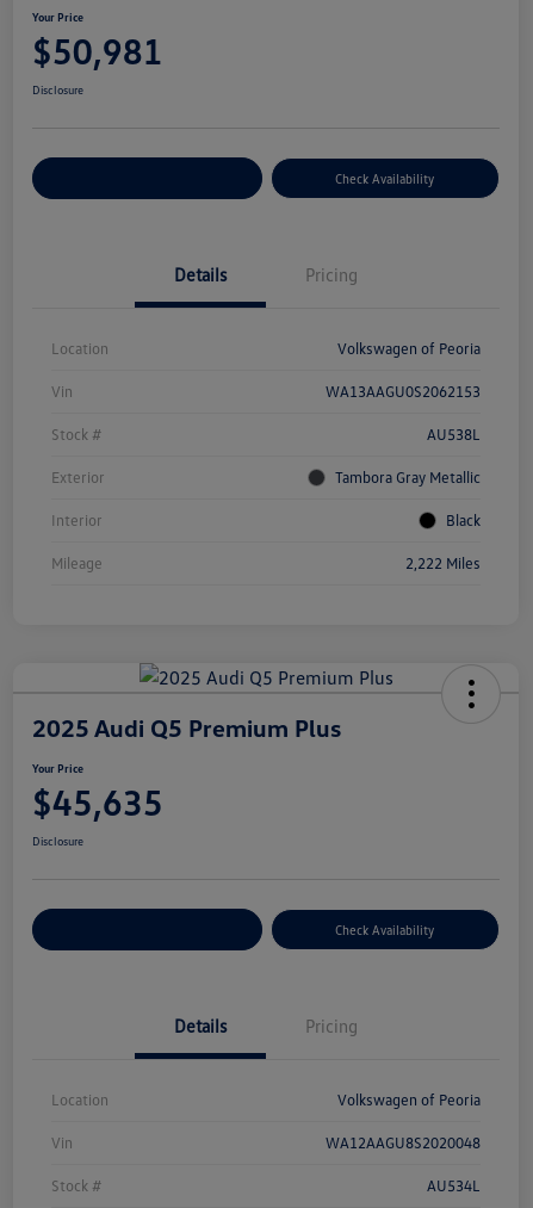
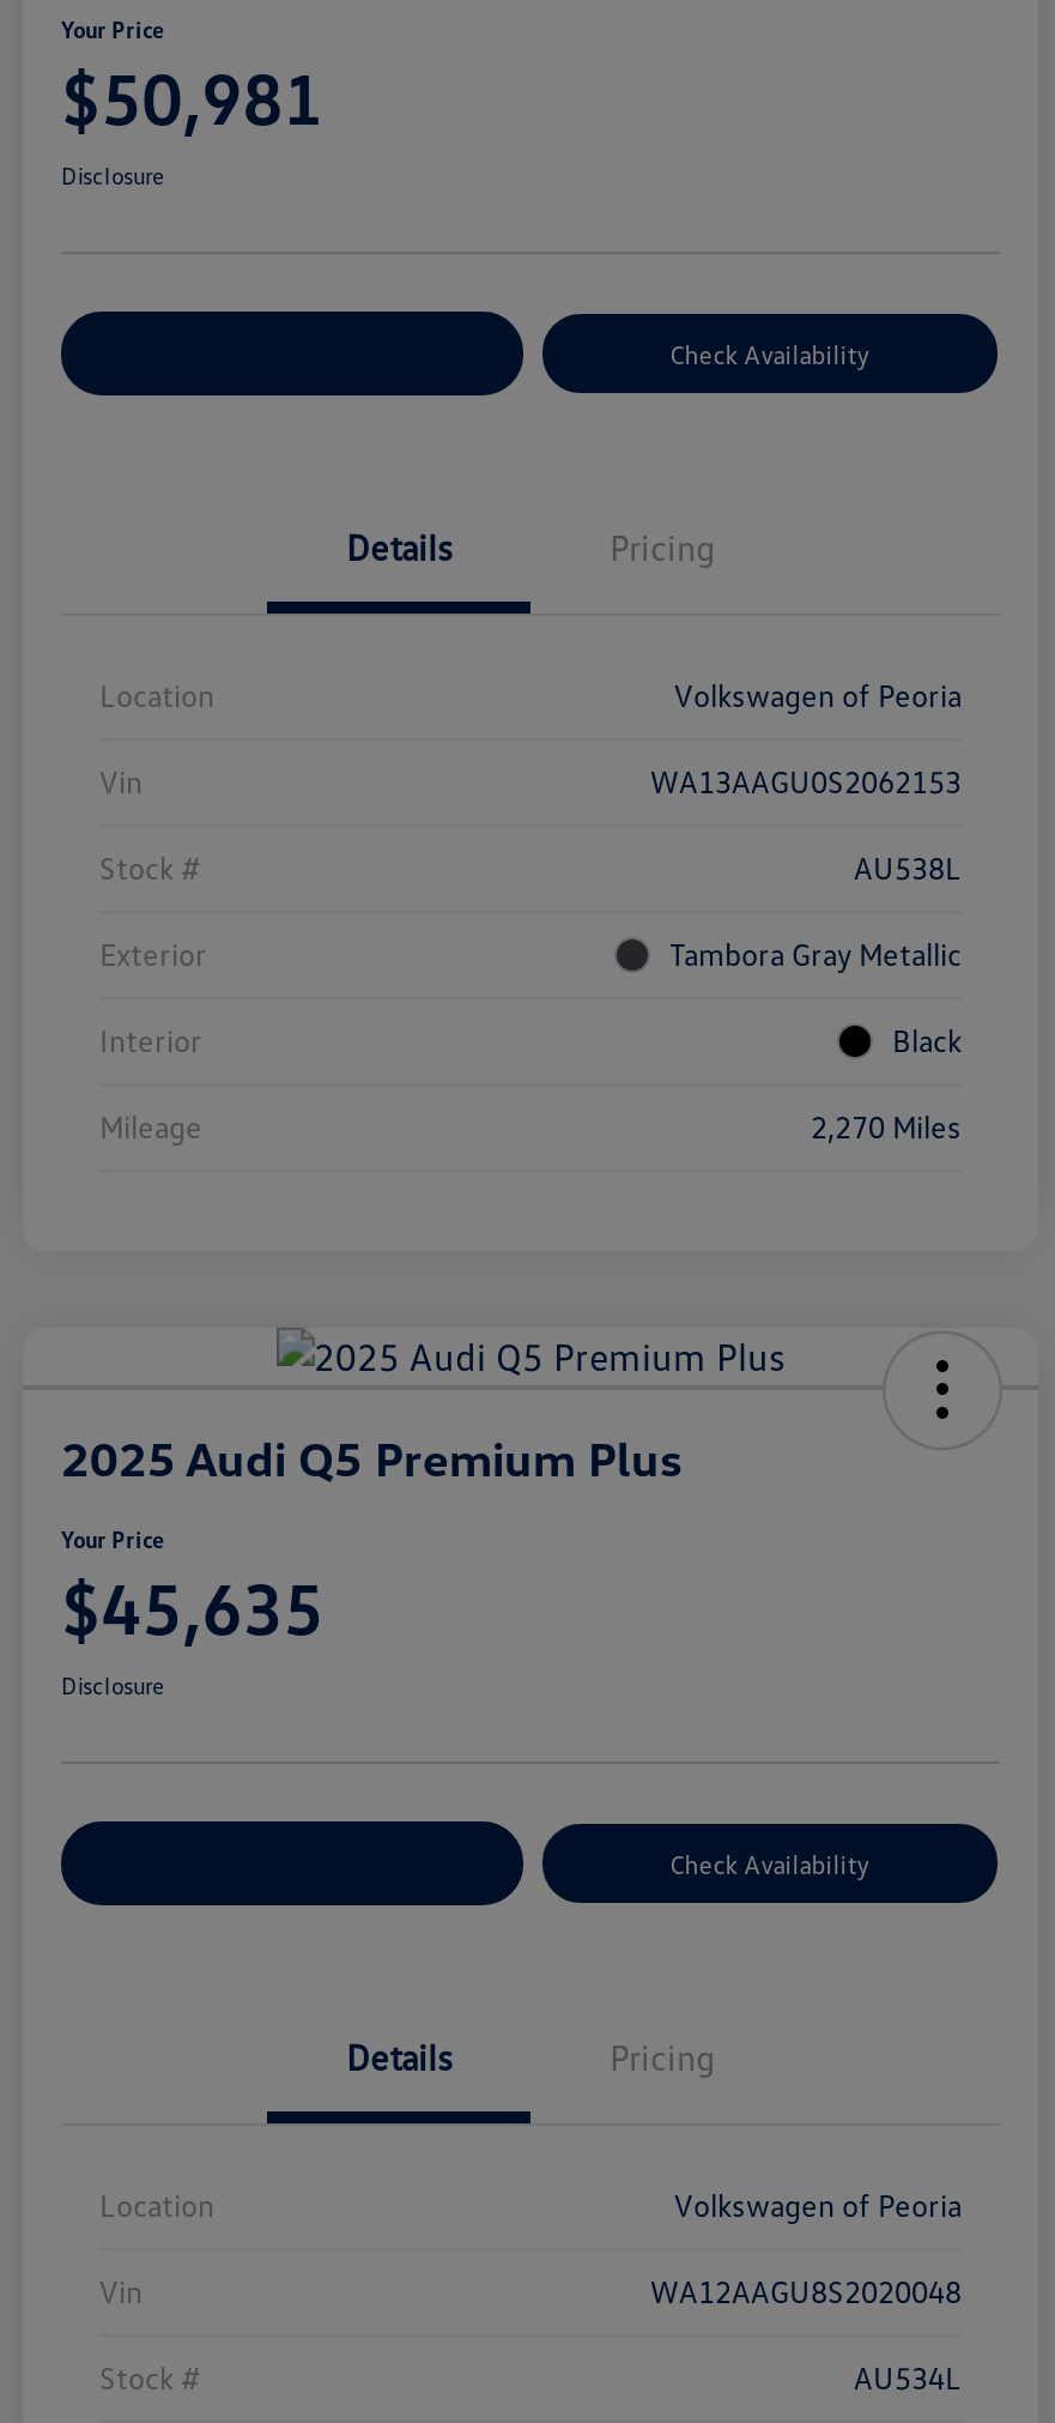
- 2,222 Miles
+ 2,270 Miles
